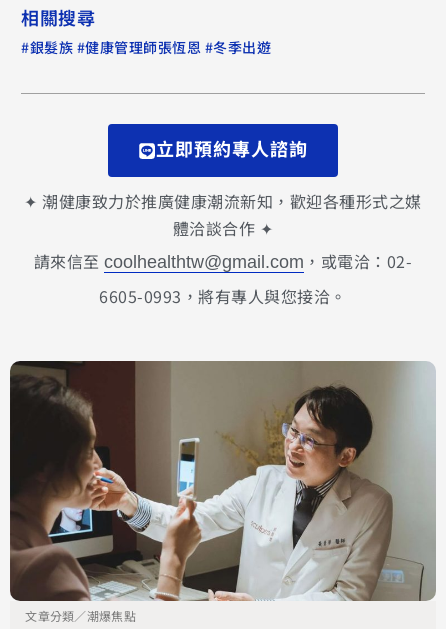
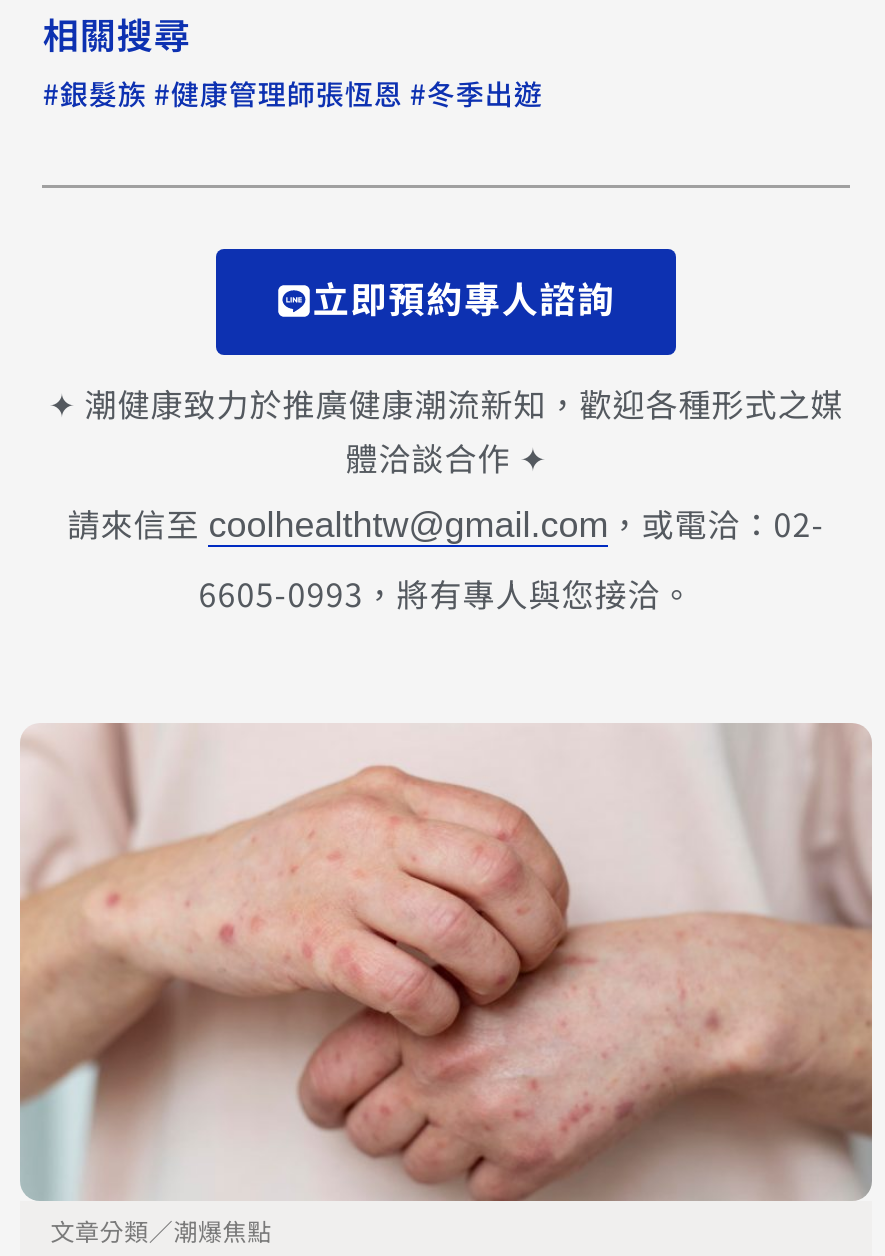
- [image]
+ [image]
